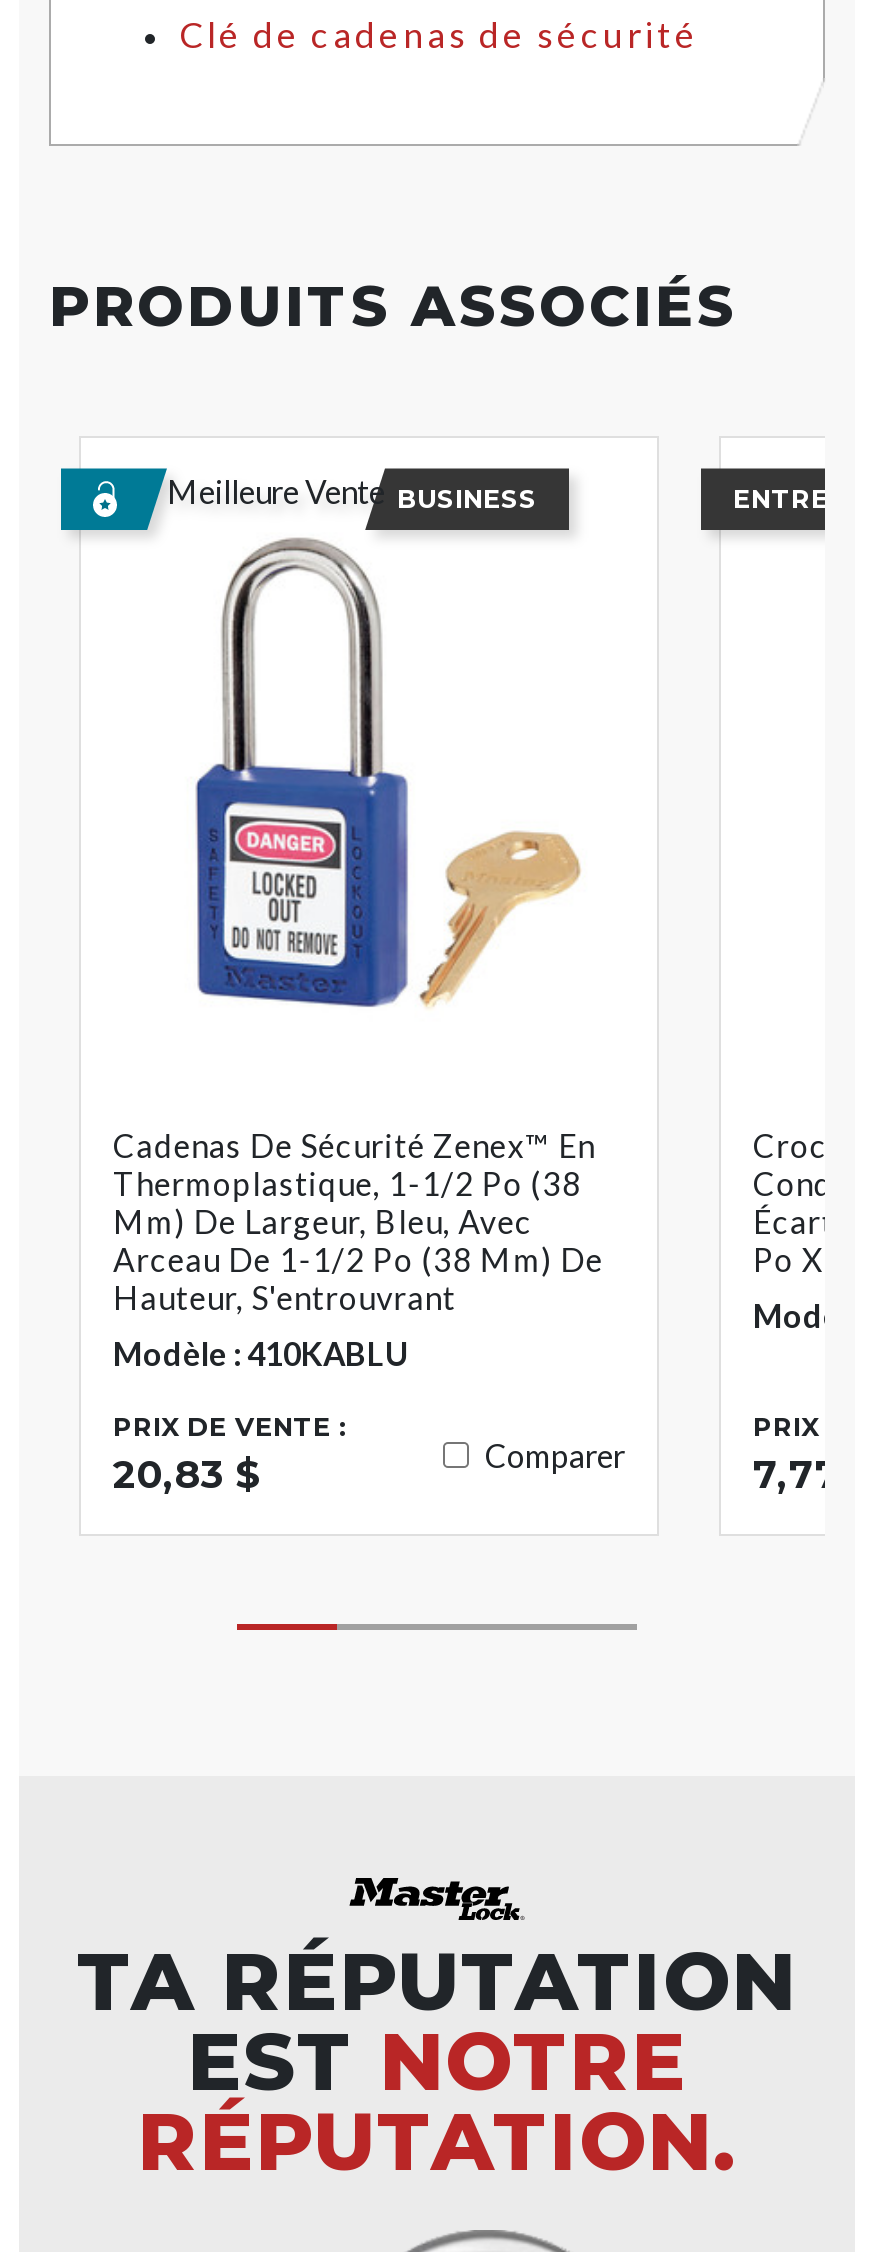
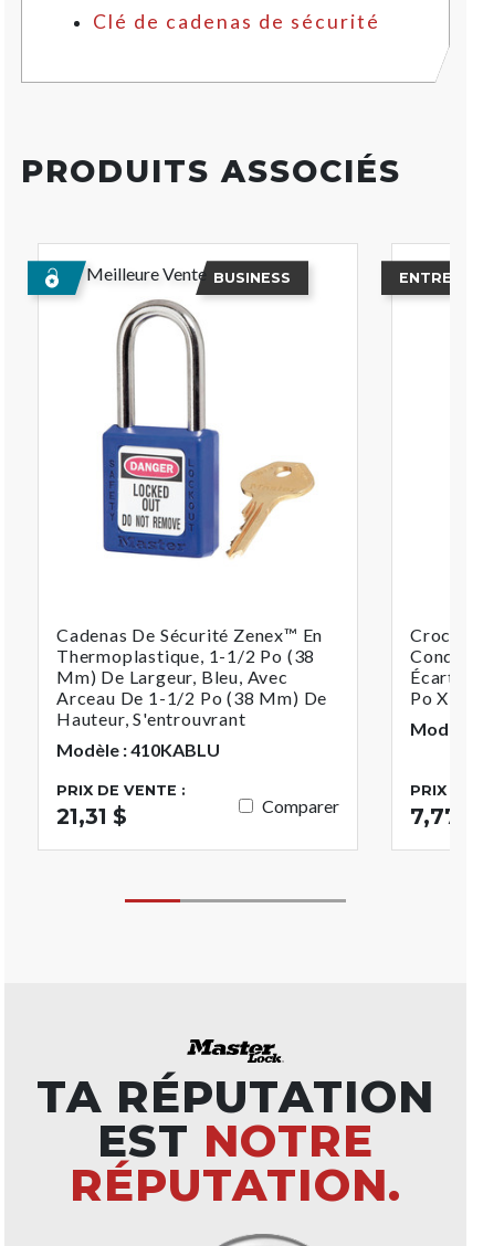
- 20,83 $
+ 21,31 $
